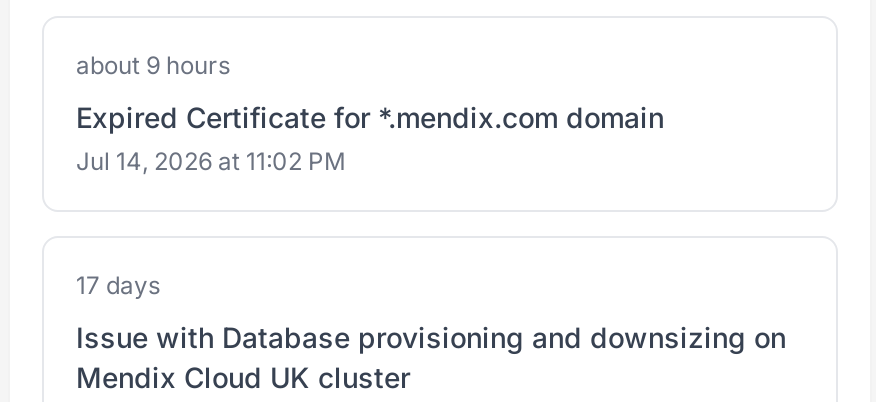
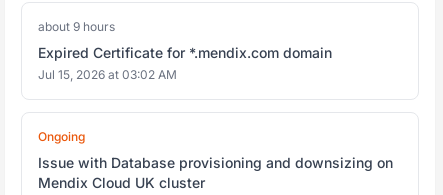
- Jul 14, 2026 at 11:02 PM
+ Jul 15, 2026 at 03:02 AM

- 17 days
+ Ongoing
